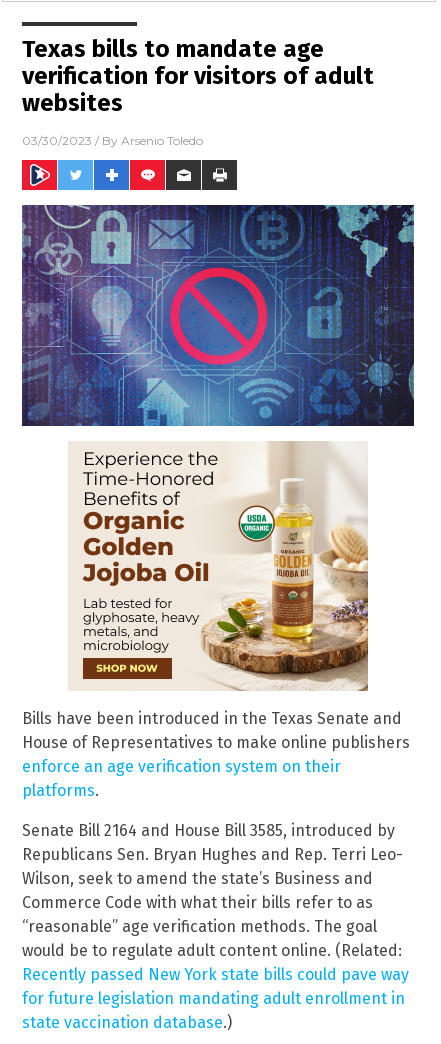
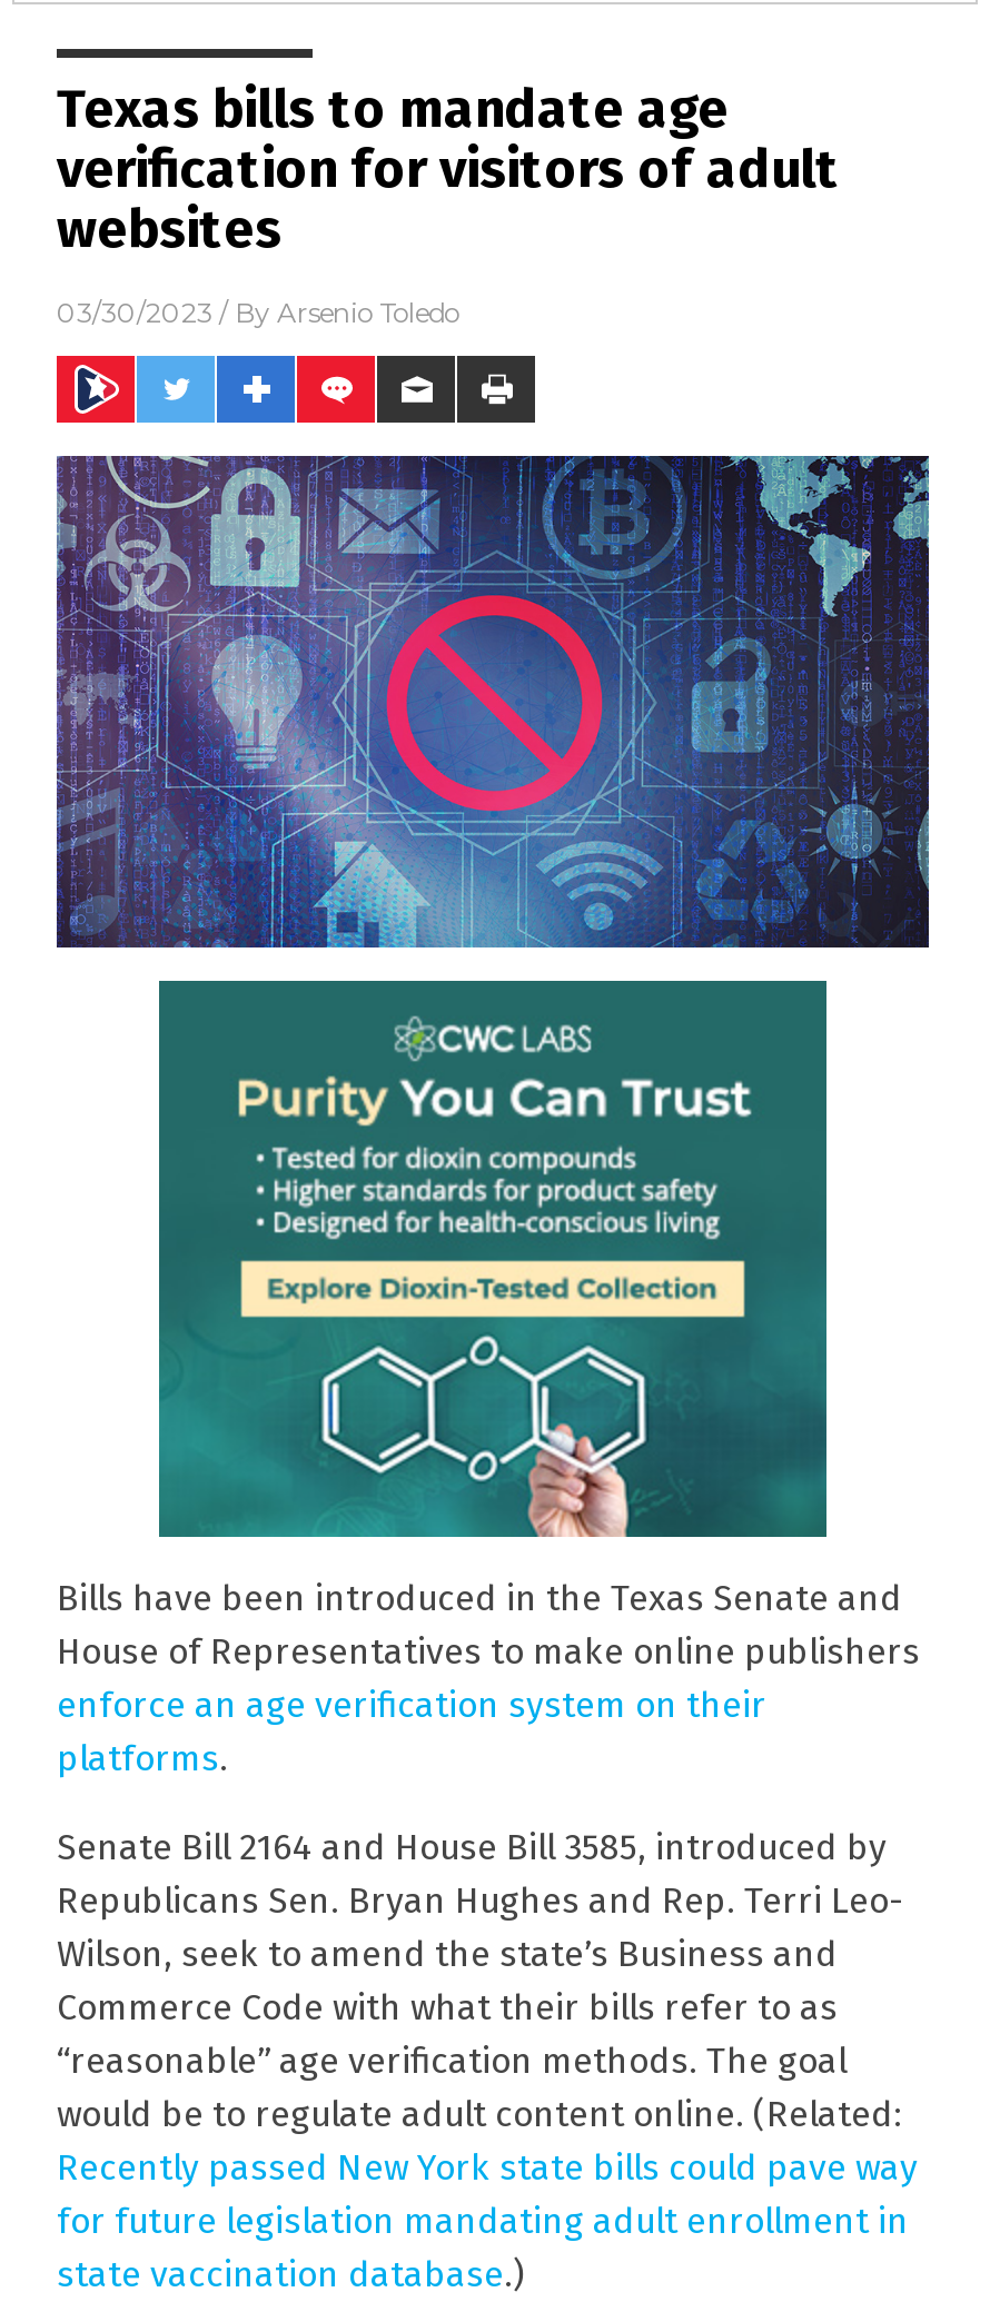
- [image]
+ [image]
